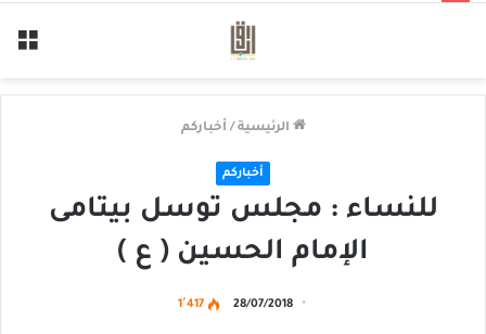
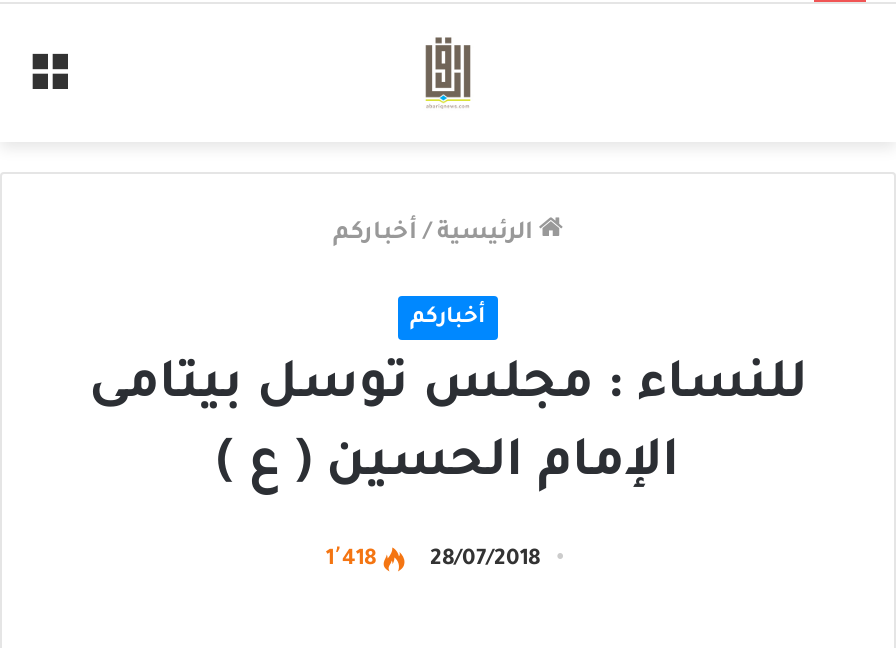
- 1٬417
+ 1٬418
